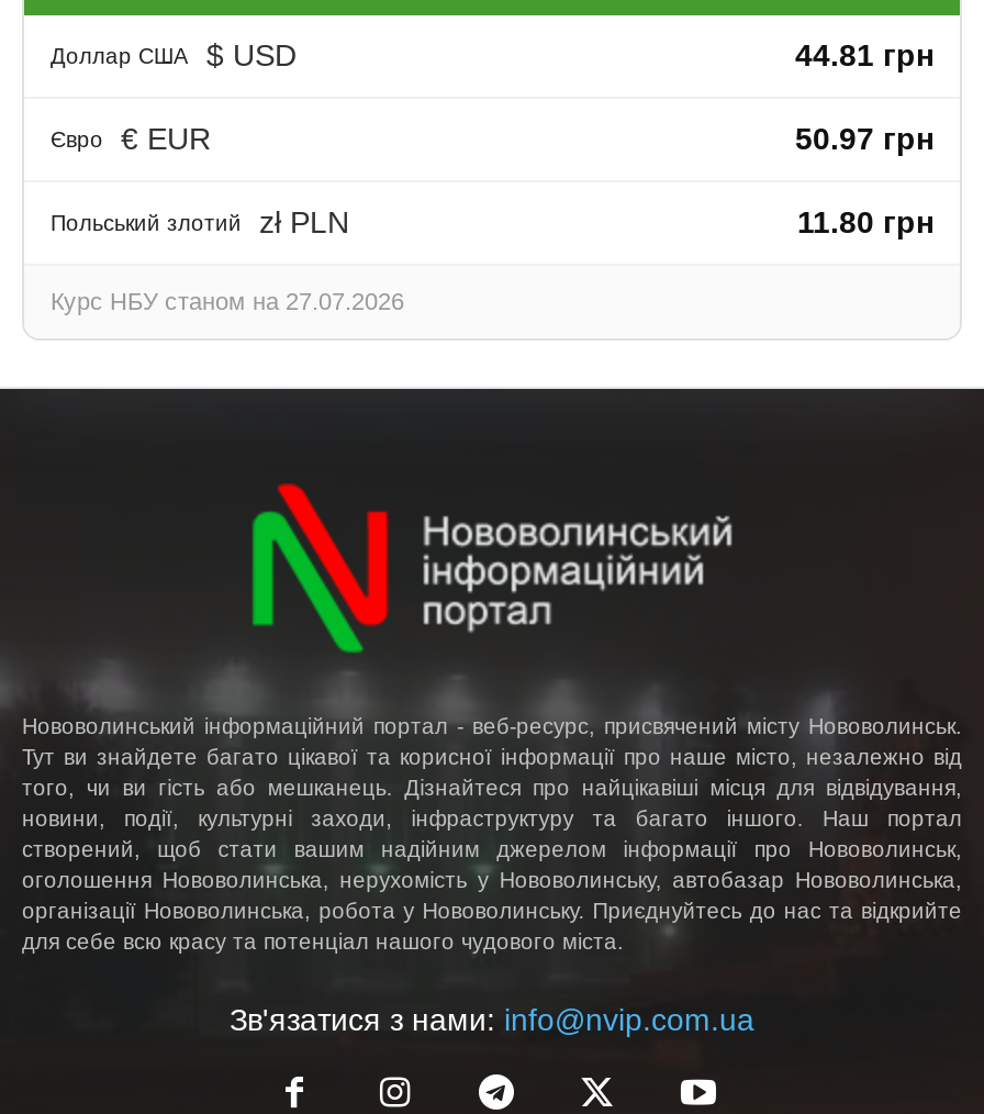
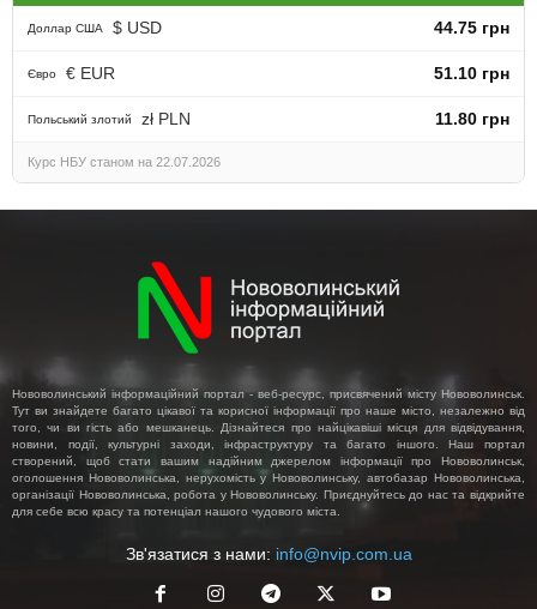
- 44.81 грн
+ 44.75 грн

- 50.97 грн
+ 51.10 грн

- Курс НБУ станом на 27.07.2026
+ Курс НБУ станом на 22.07.2026
